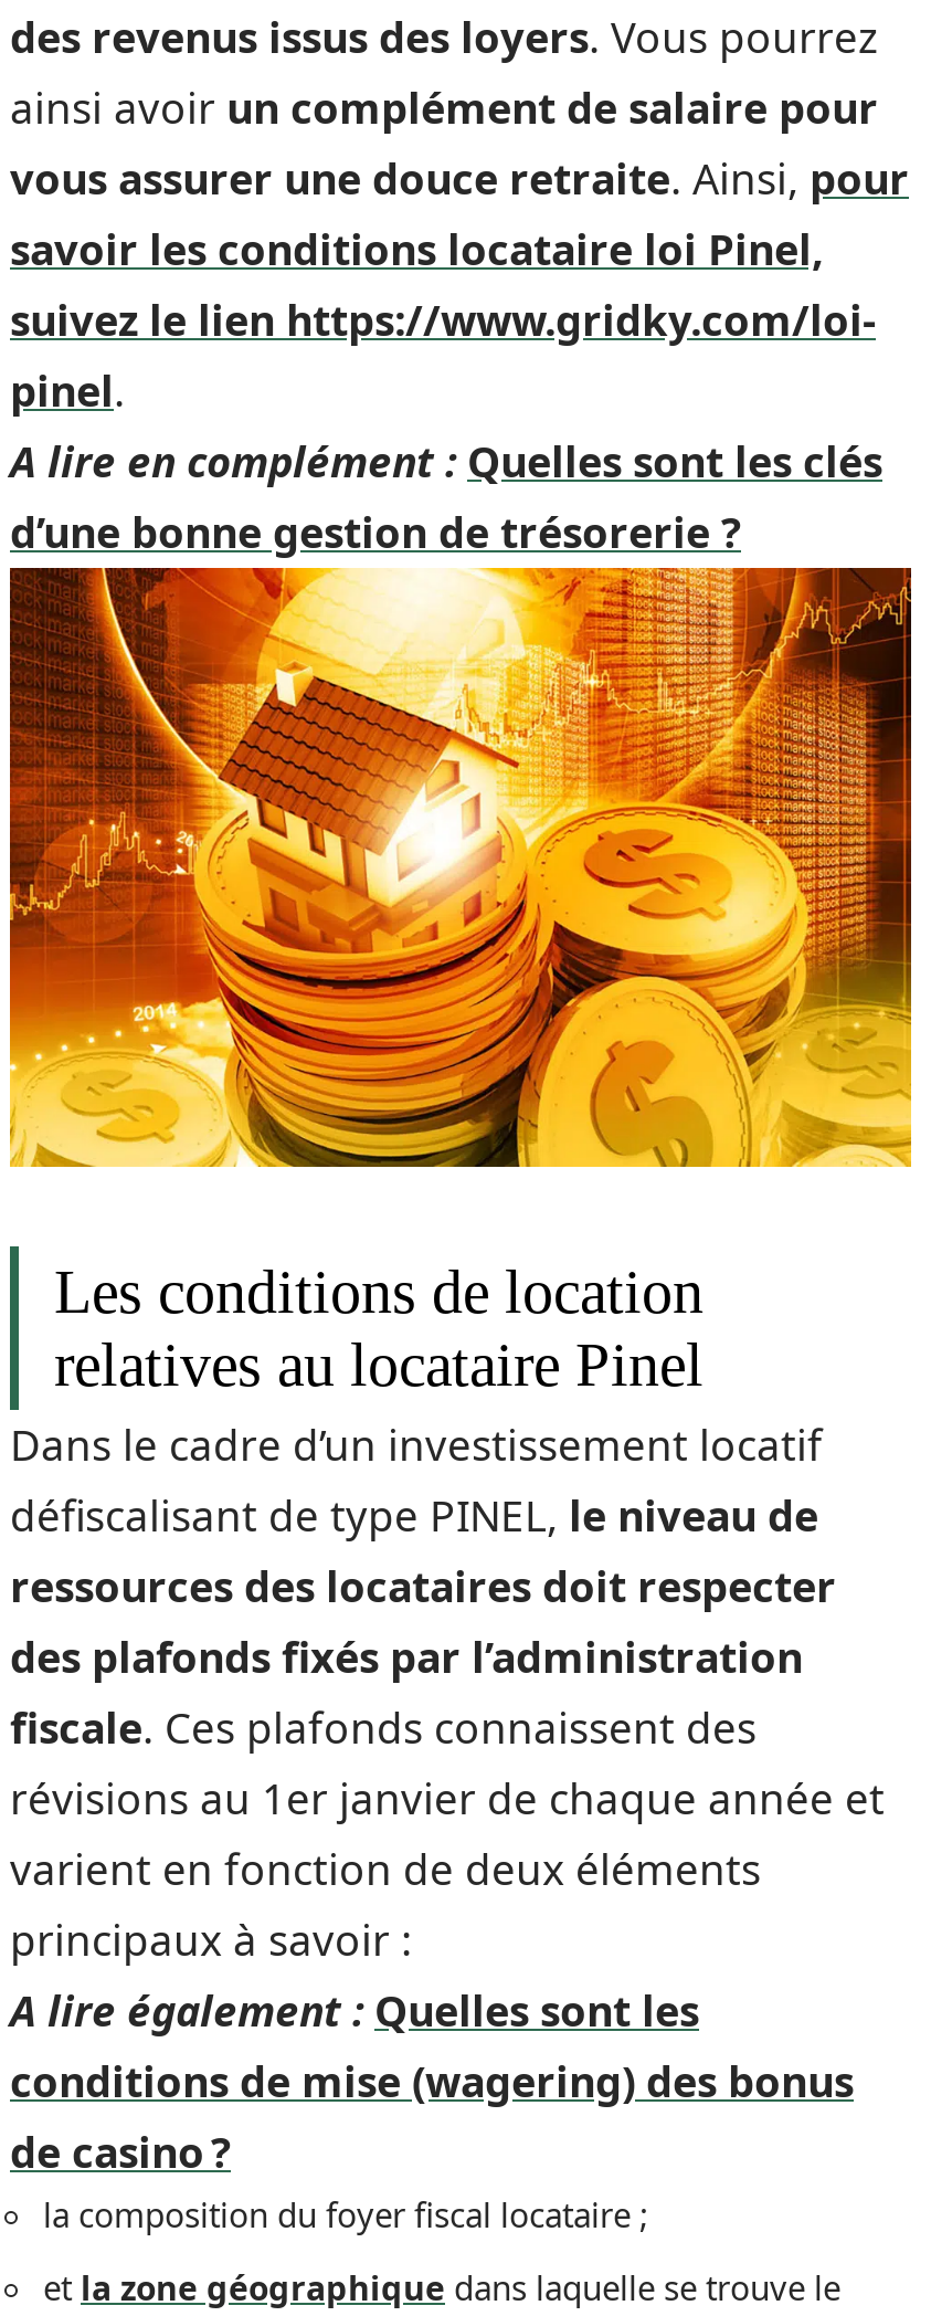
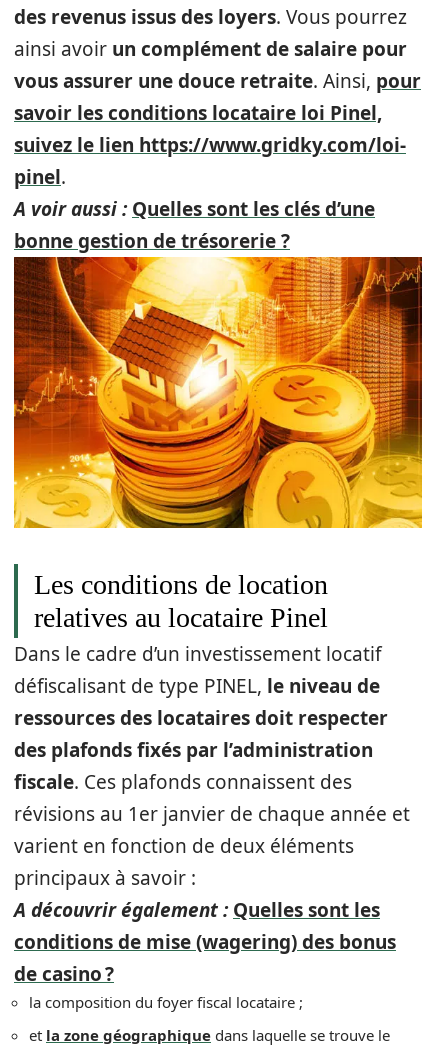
- A lire en complément : Quelles sont les clés
- d’une bonne gestion de trésorerie ?
+ A voir aussi : Quelles sont les clés d’une
+ bonne gestion de trésorerie ?

- A lire également : Quelles sont les
+ A découvrir également : Quelles sont les
